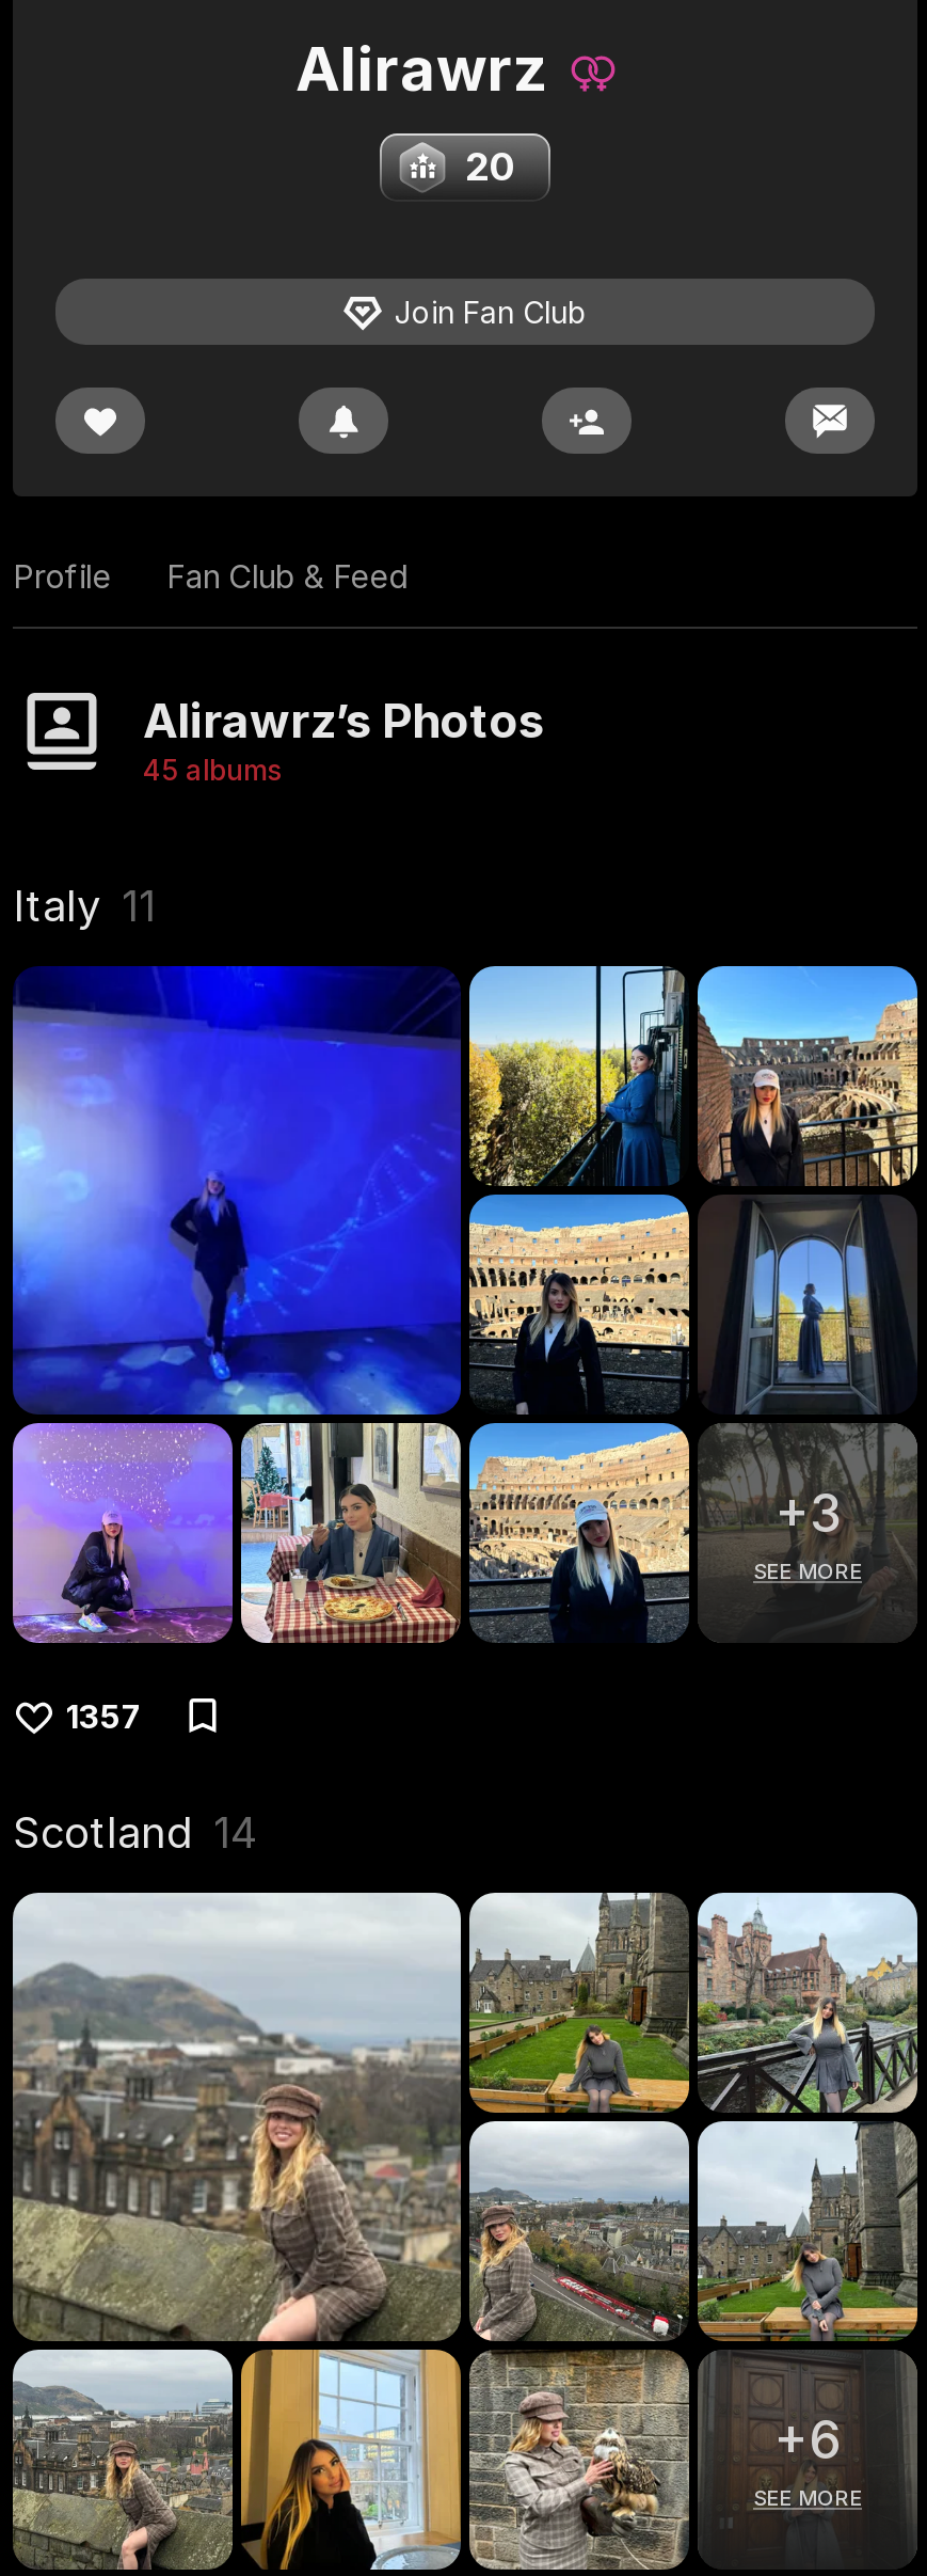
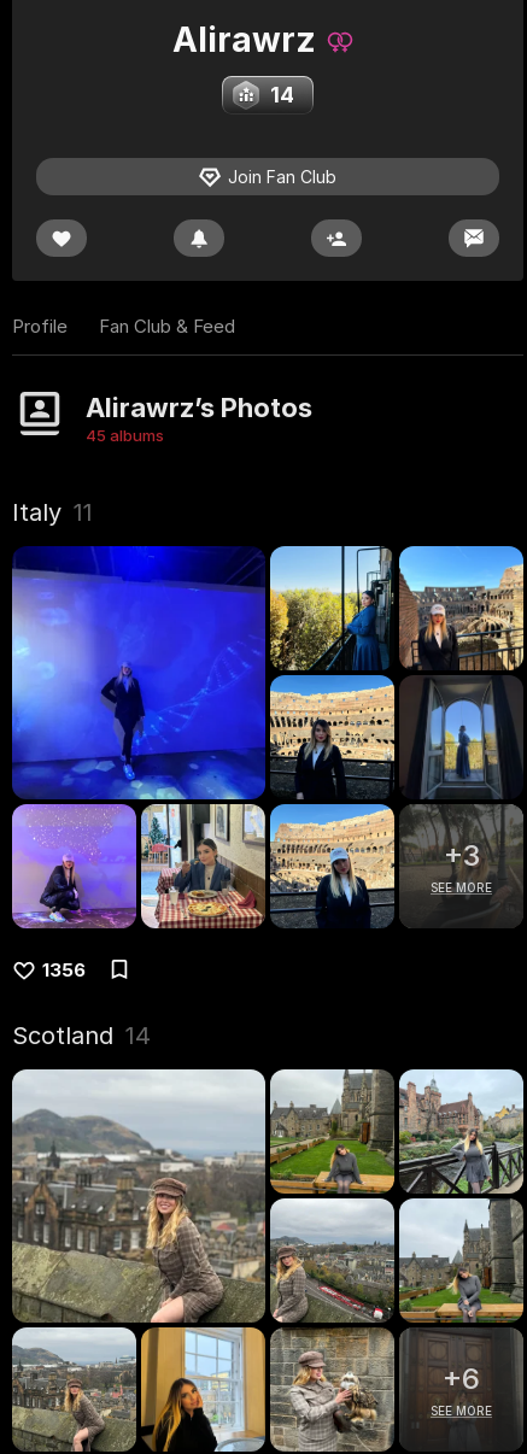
- 20
+ 14

- 1357
+ 1356
